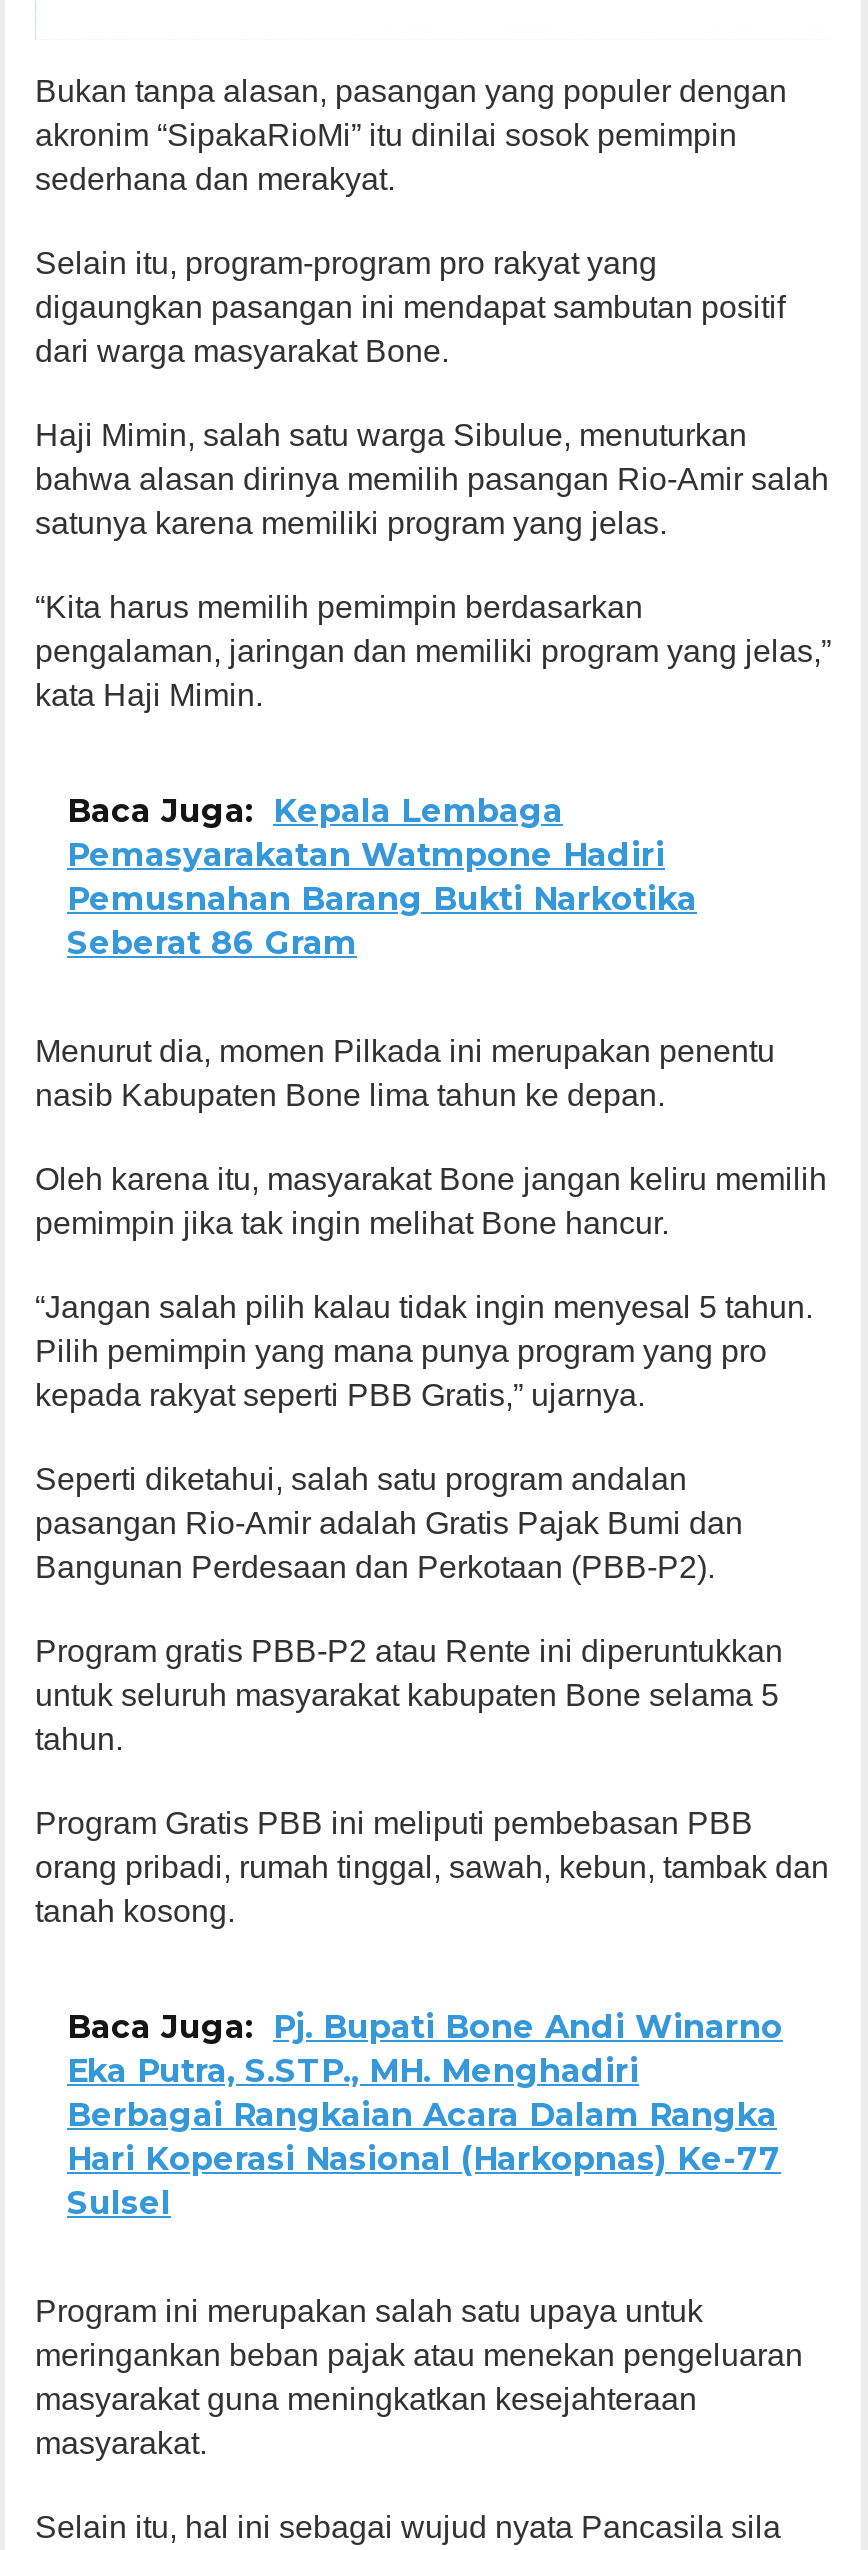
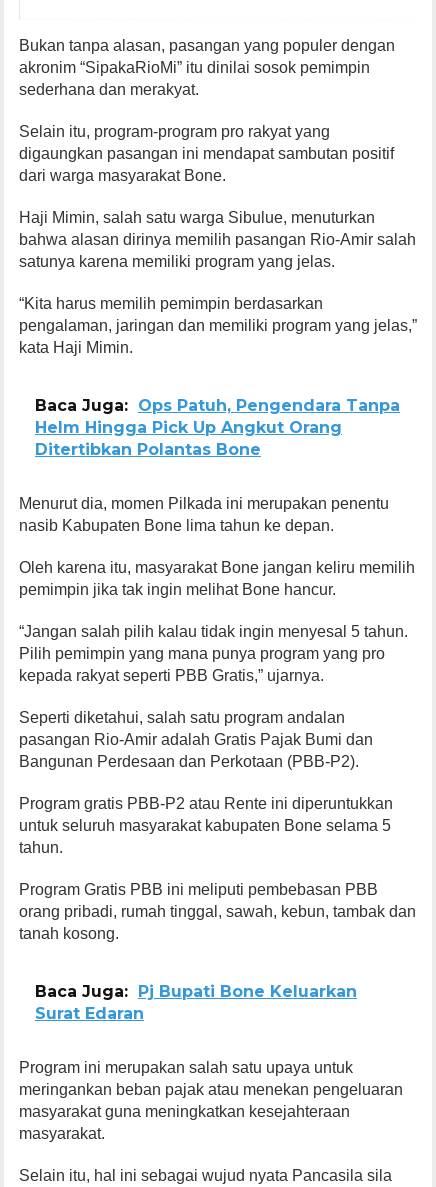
- Baca Juga: Kepala Lembaga
- Pemasyarakatan Watmpone Hadiri
- Pemusnahan Barang Bukti Narkotika
- Seberat 86 Gram
+ Baca Juga: Ops Patuh, Pengendara Tanpa
+ Helm Hingga Pick Up Angkut Orang
+ Ditertibkan Polantas Bone

- Baca Juga: Pj. Bupati Bone Andi Winarno
- Eka Putra, S.STP., MH. Menghadiri
- Berbagai Rangkaian Acara Dalam Rangka
- Hari Koperasi Nasional (Harkopnas) Ke-77
- Sulsel
+ Baca Juga: Pj Bupati Bone Keluarkan
+ Surat Edaran
